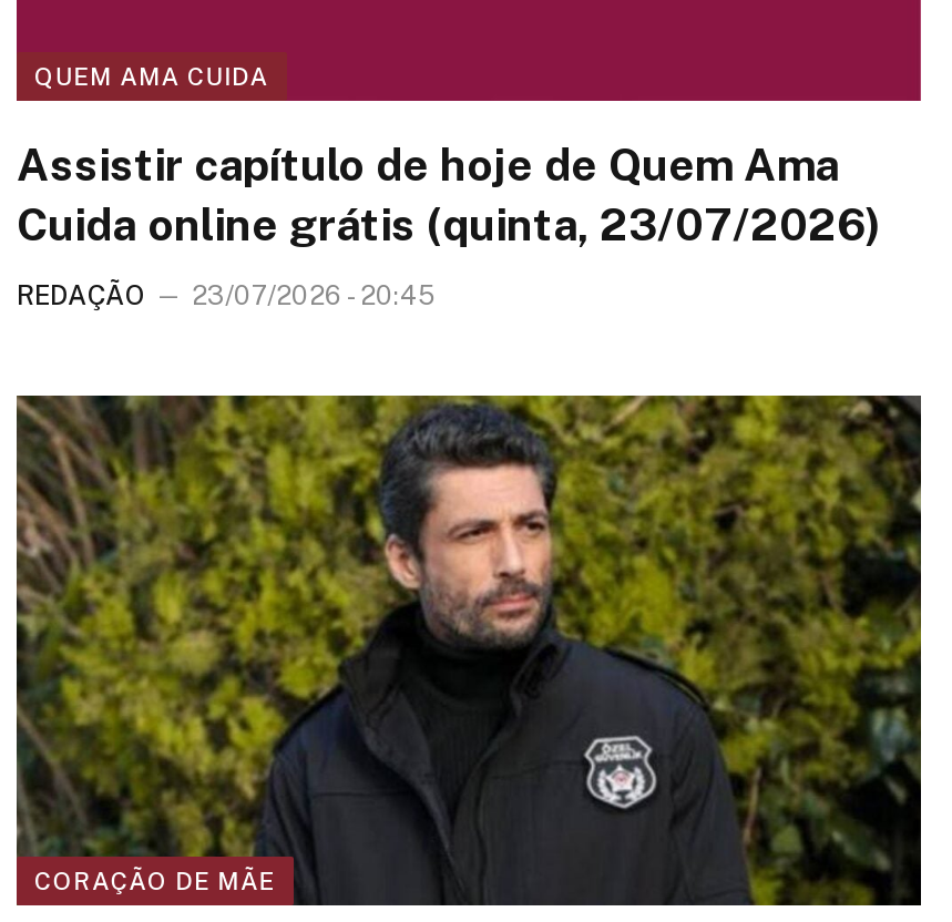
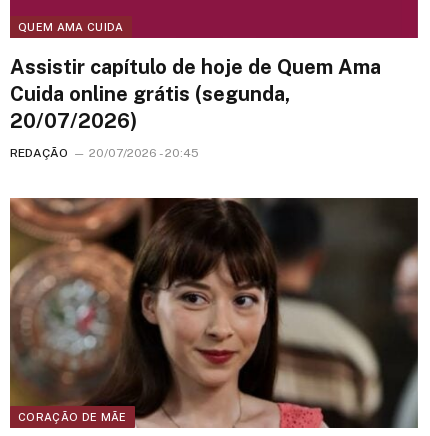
- Cuida online grátis (quinta, 23/07/2026)
+ Cuida online grátis (segunda,
+ 20/07/2026)

- REDAÇÃO 23/07/2026 - 20:45
+ REDAÇÃO 20/07/2026 - 20:45

- [image]
+ [image]
